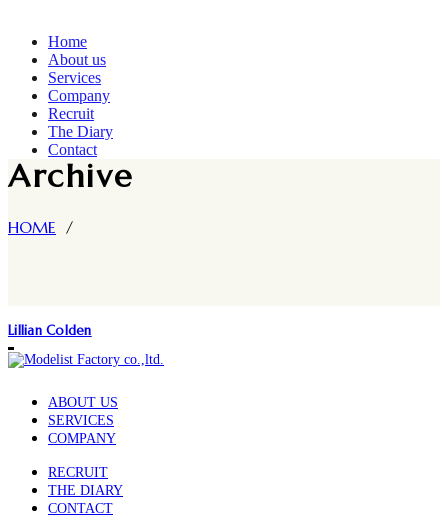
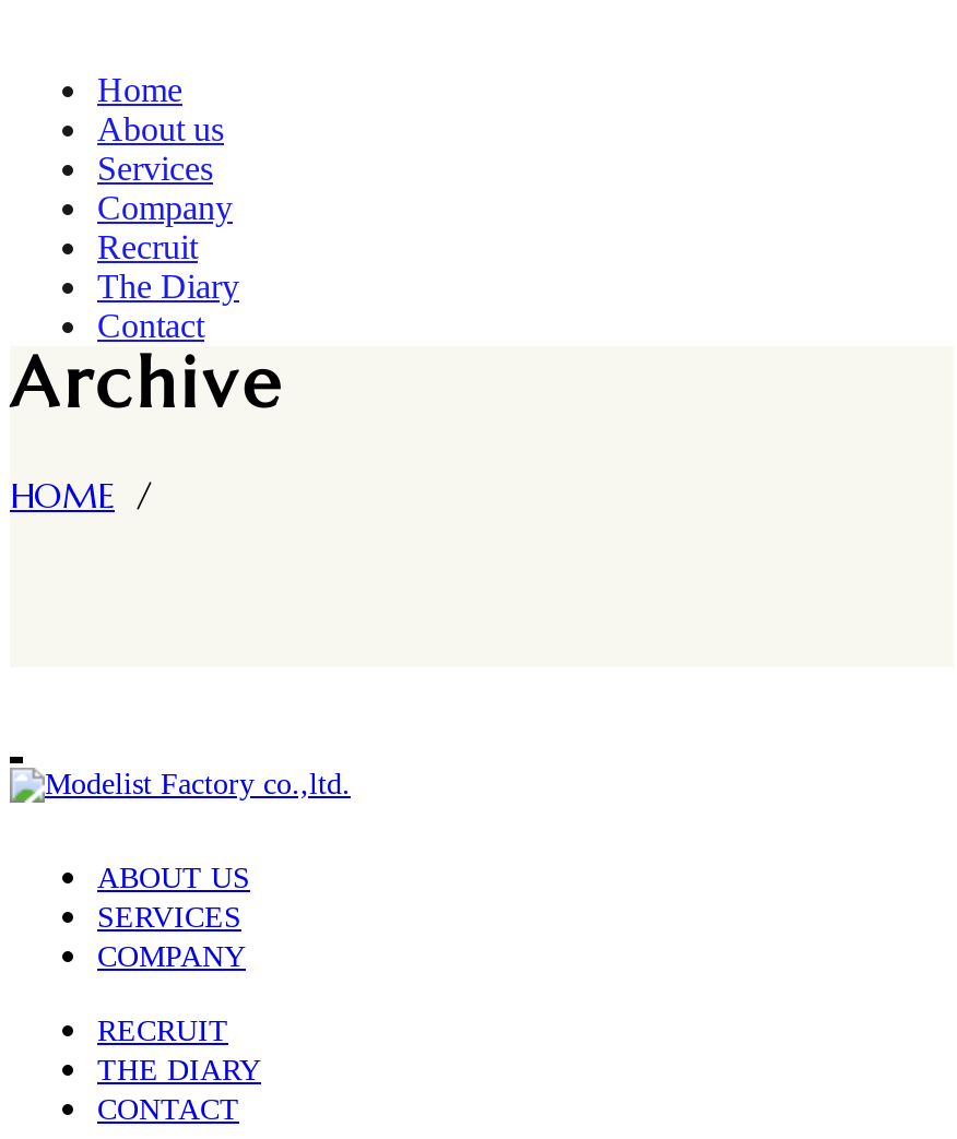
- Lillian Colden
